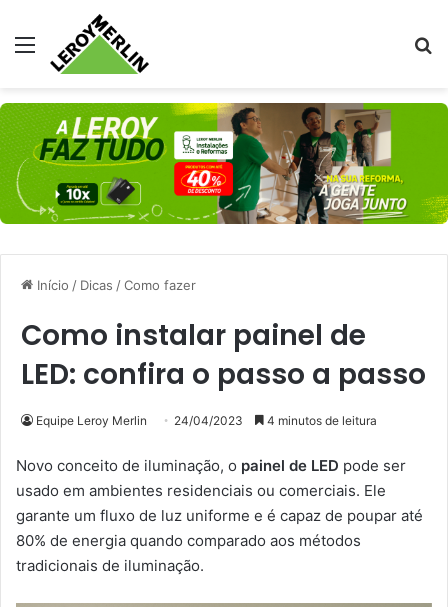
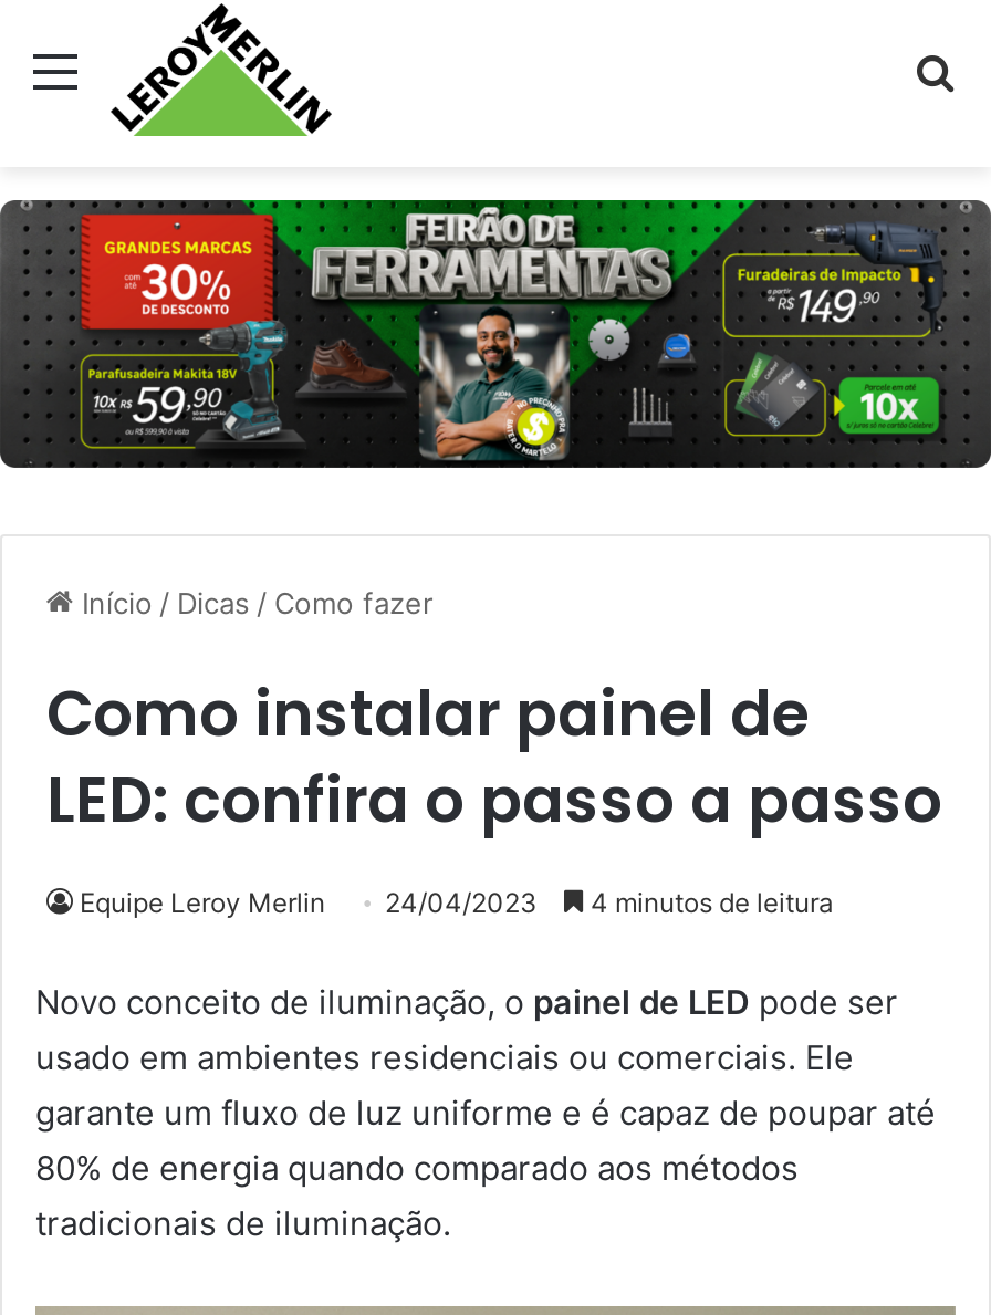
- [image]
+ [image]
